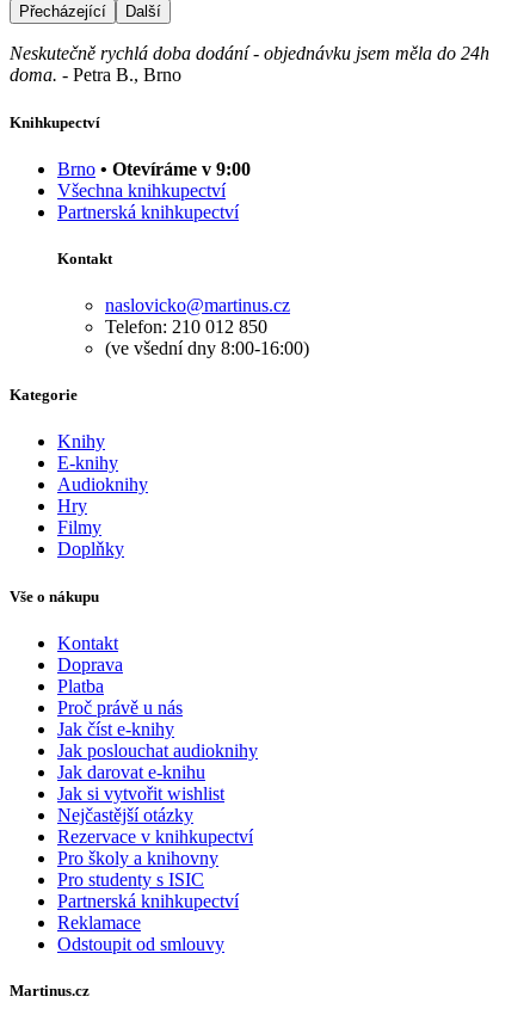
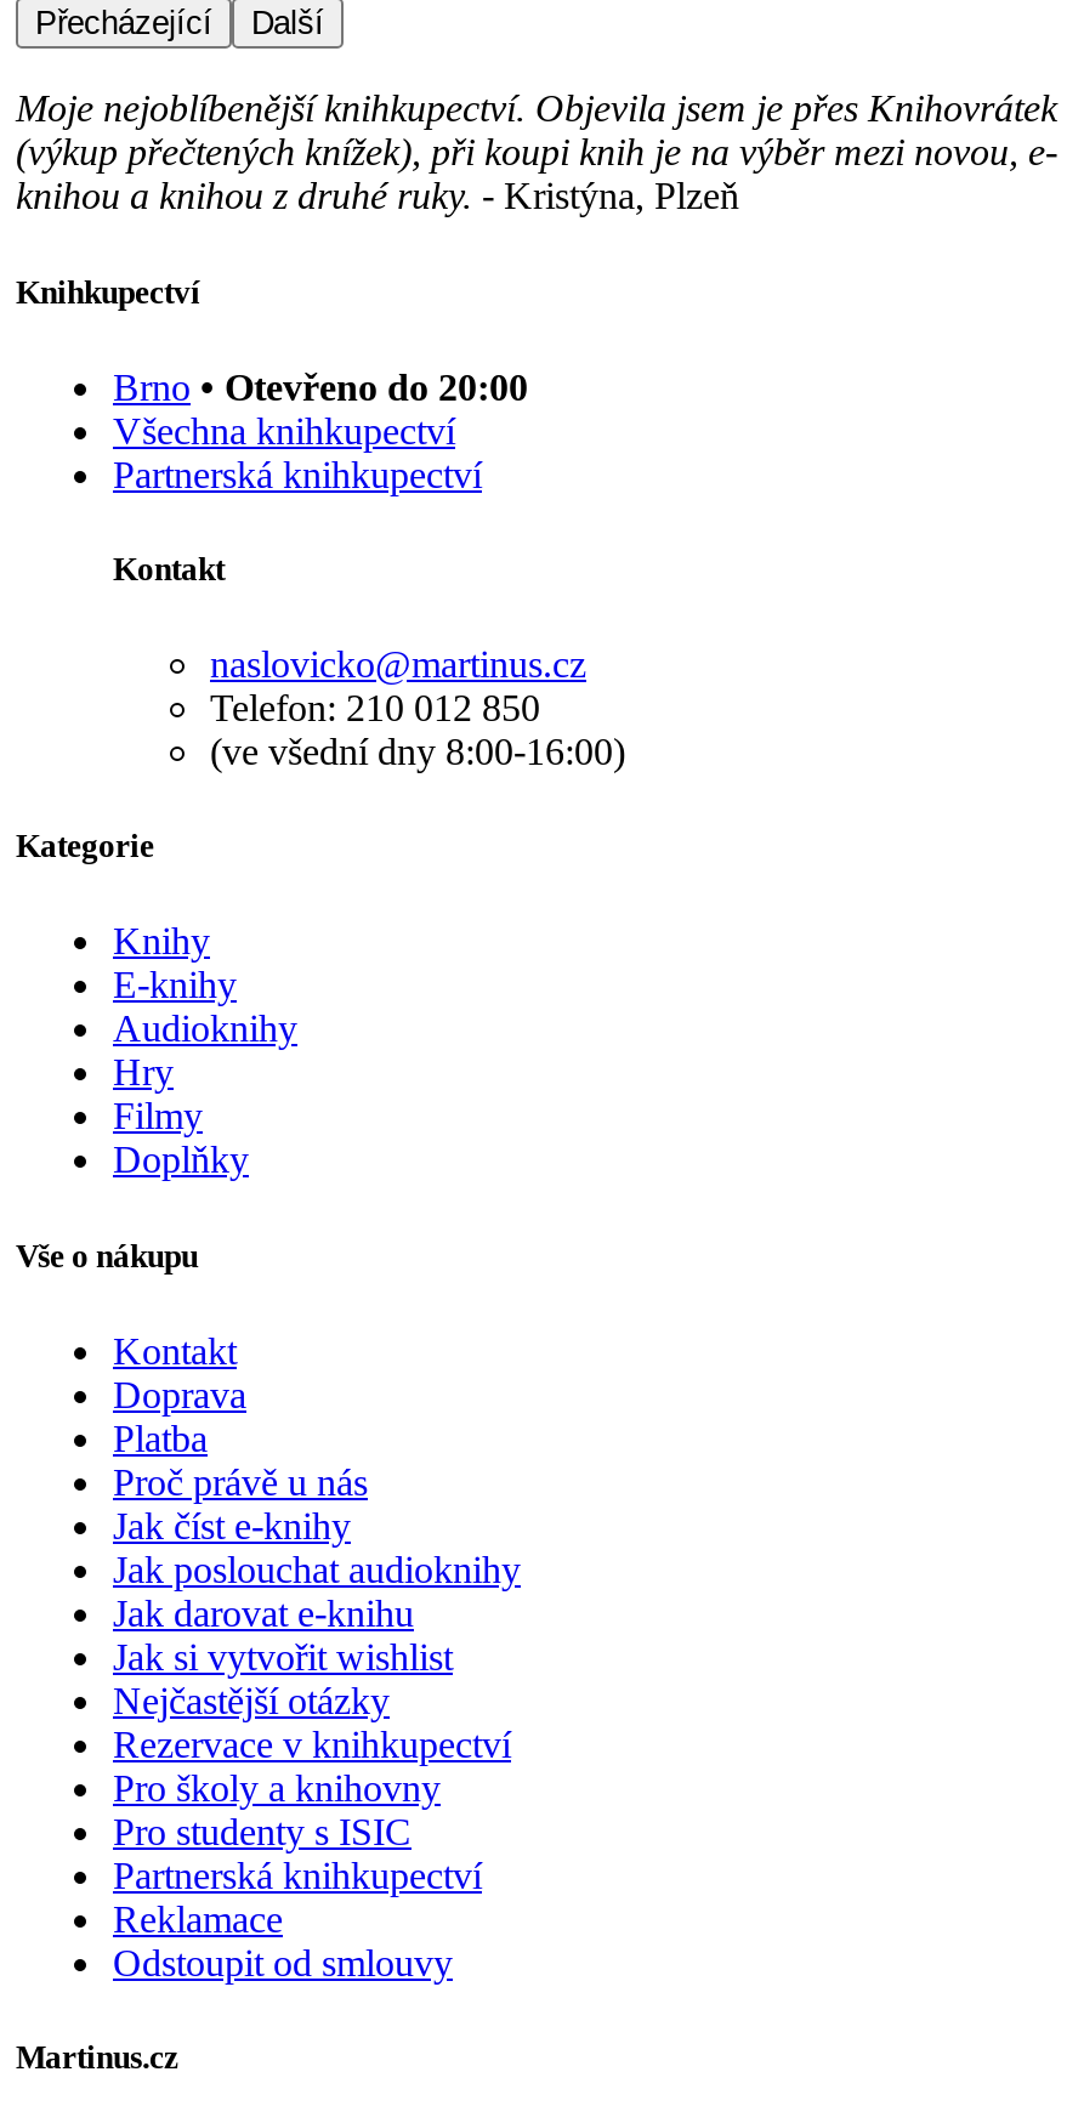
- Neskutečně rychlá doba dodání - objednávku jsem měla do 24h
- doma. - Petra B., Brno
+ Moje nejoblíbenější knihkupectví. Objevila jsem je přes Knihovrátek
+ (výkup přečtených knížek), při koupi knih je na výběr mezi novou, e-
+ knihou a knihou z druhé ruky. - Kristýna, Plzeň

- Brno • Otevíráme v 9:00
+ Brno • Otevřeno do 20:00
